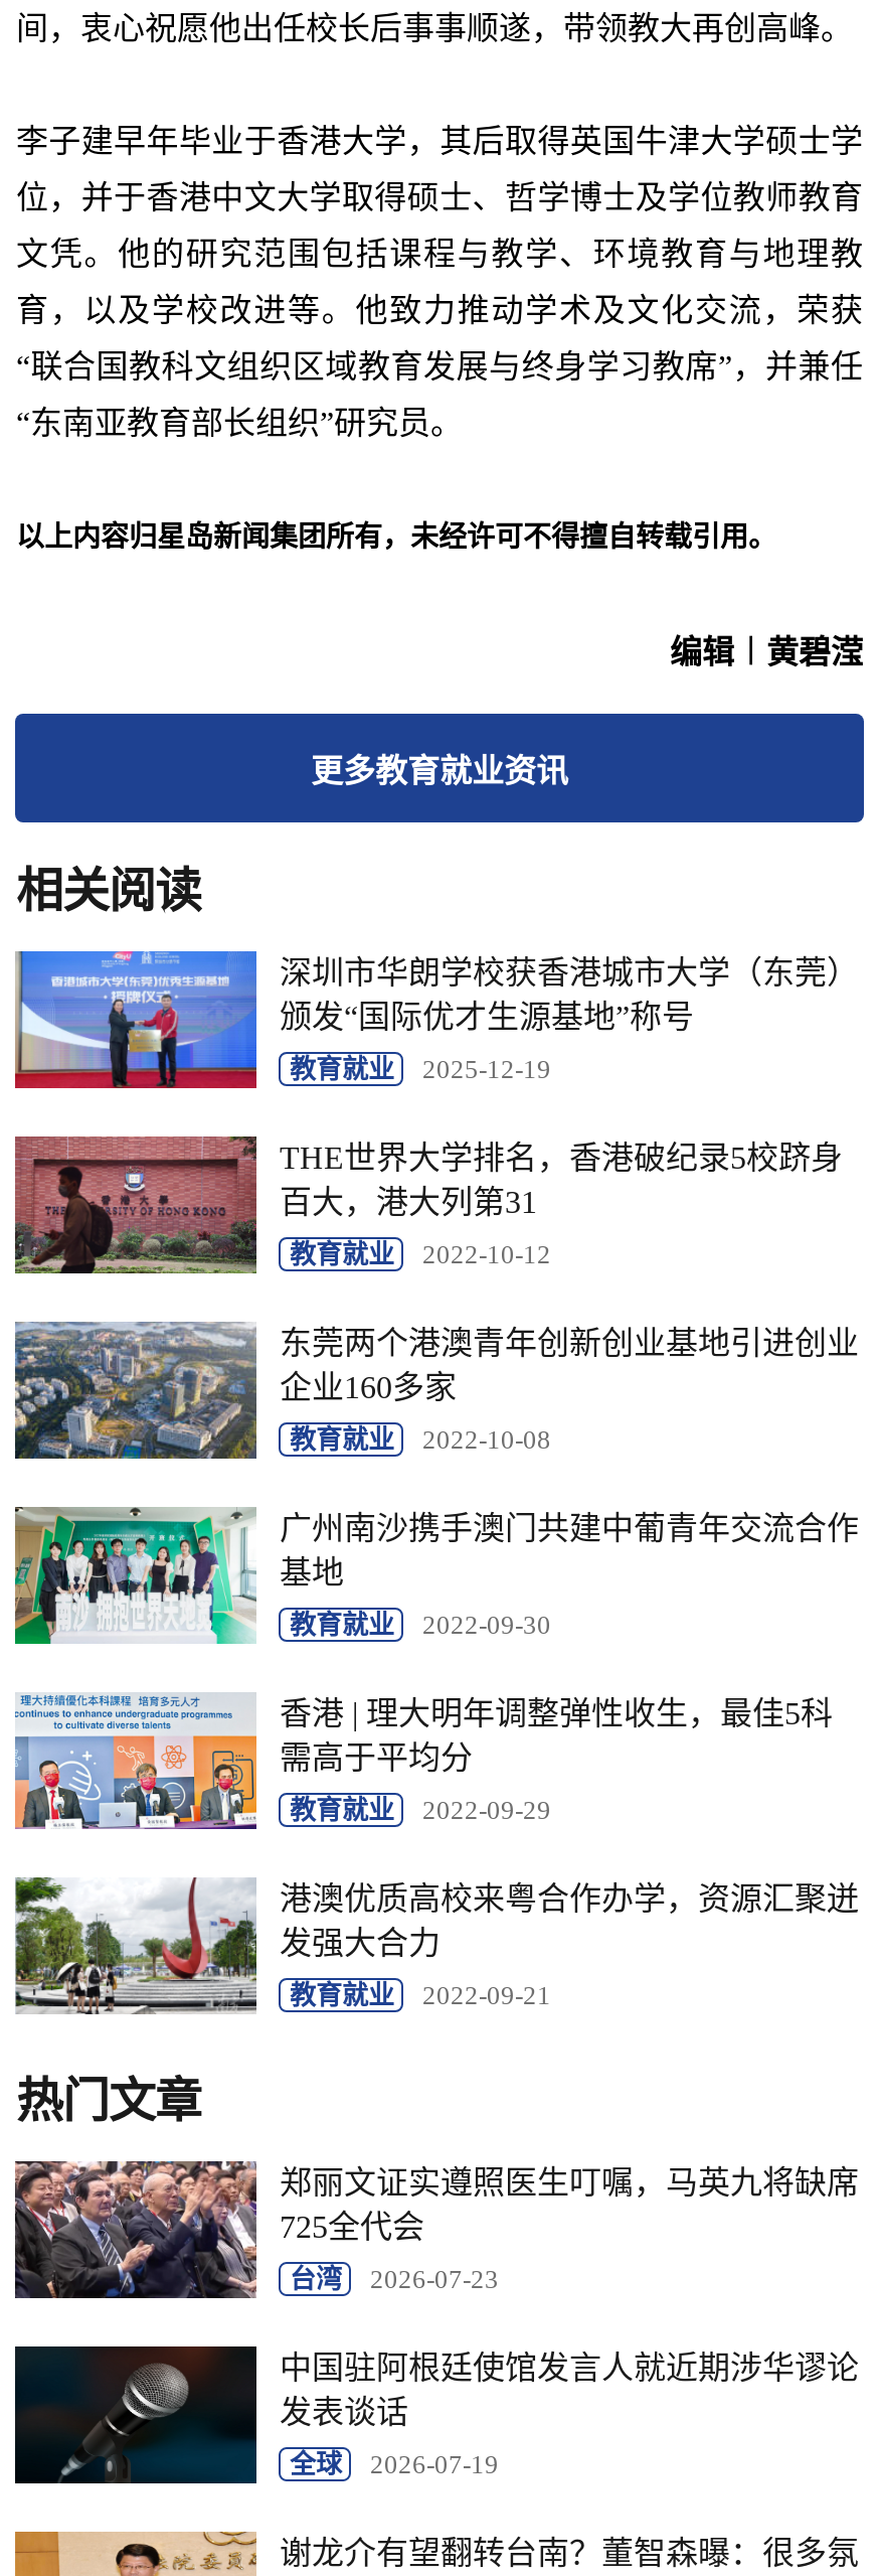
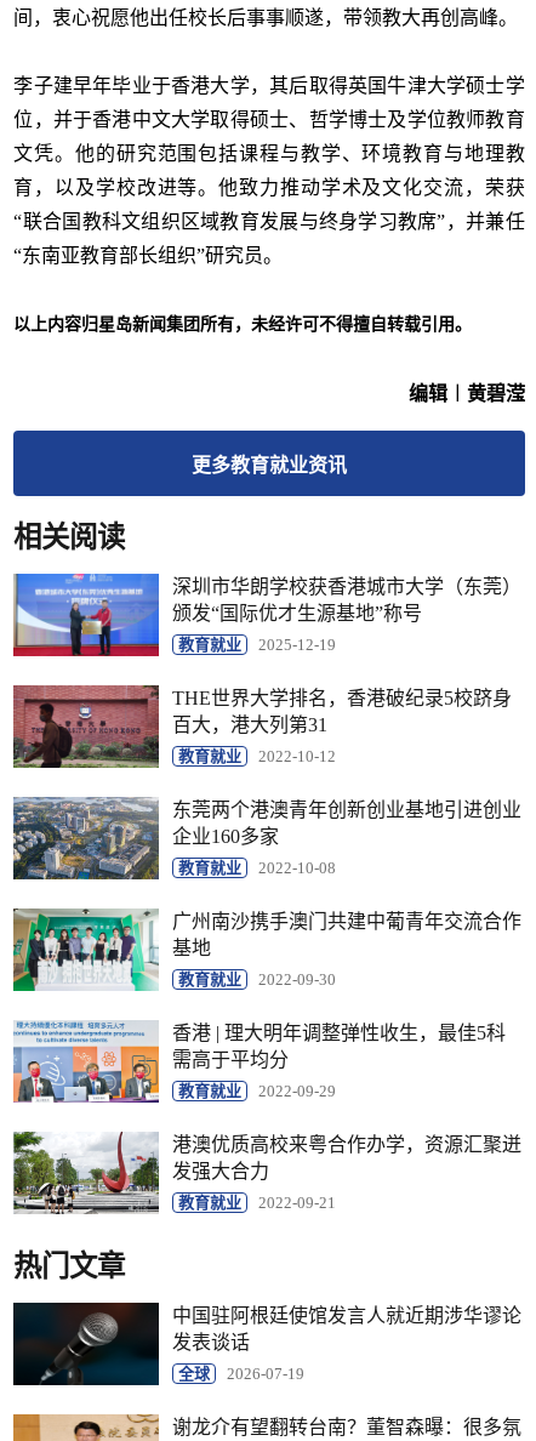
- [image]
- 郑丽文证实遵照医生叮嘱，马英九将缺席
- 725全代会
- 台湾
- 2026-07-23
